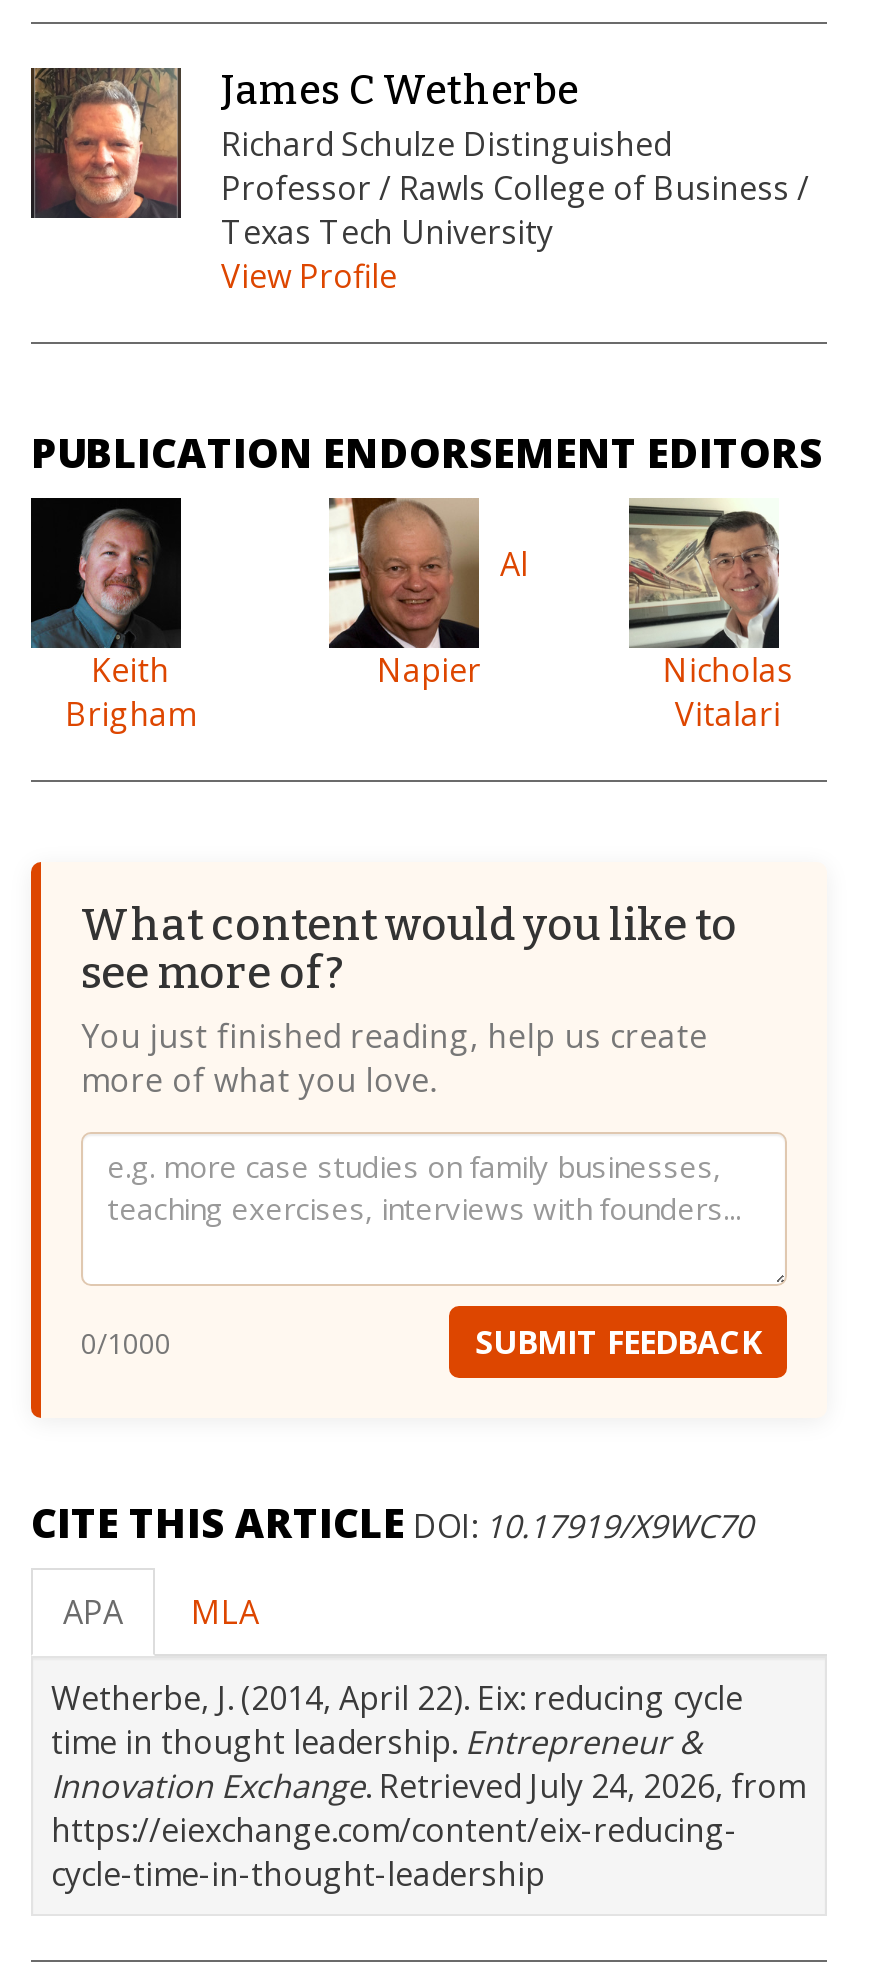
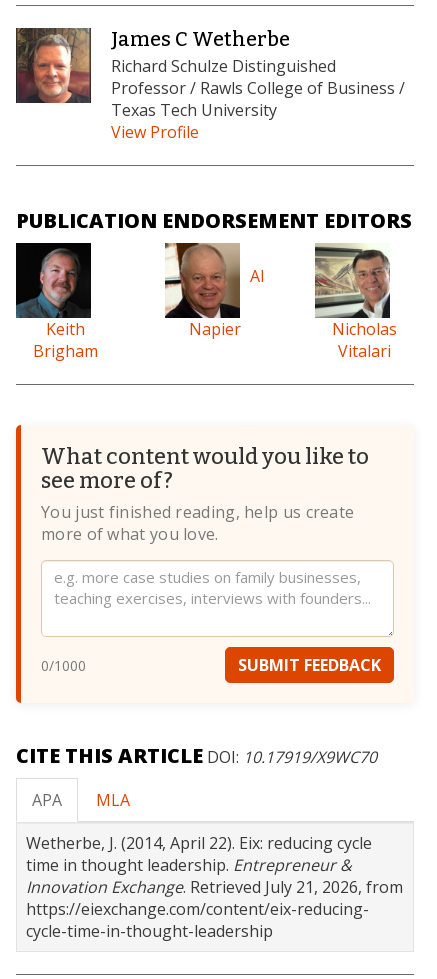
- Innovation Exchange. Retrieved July 24, 2026, from
+ Innovation Exchange. Retrieved July 21, 2026, from
